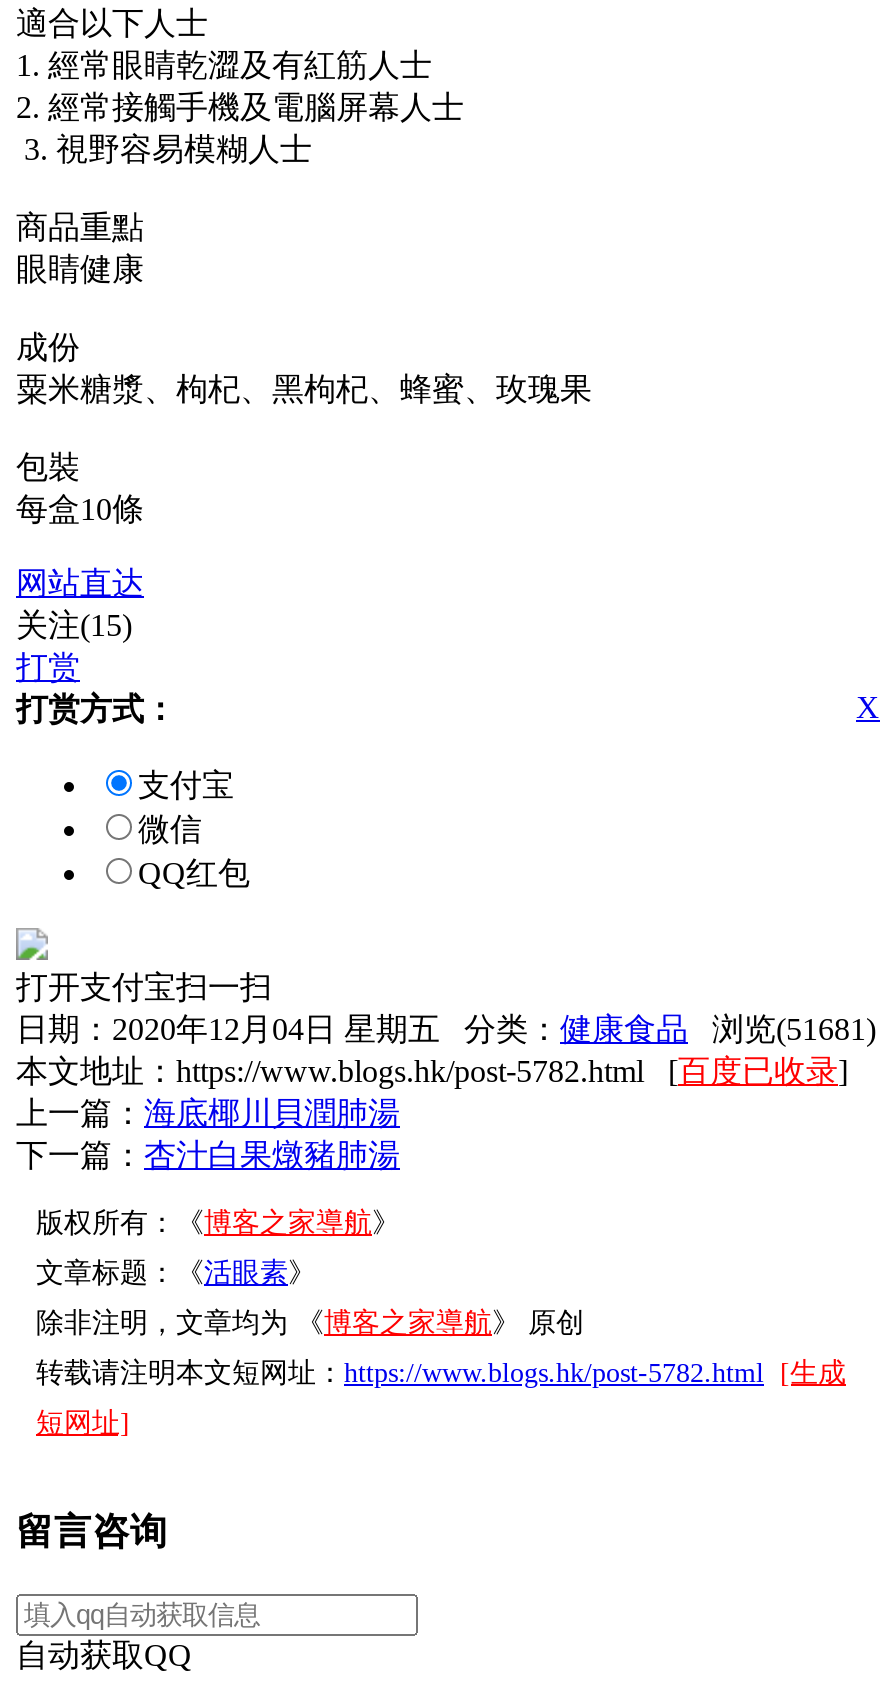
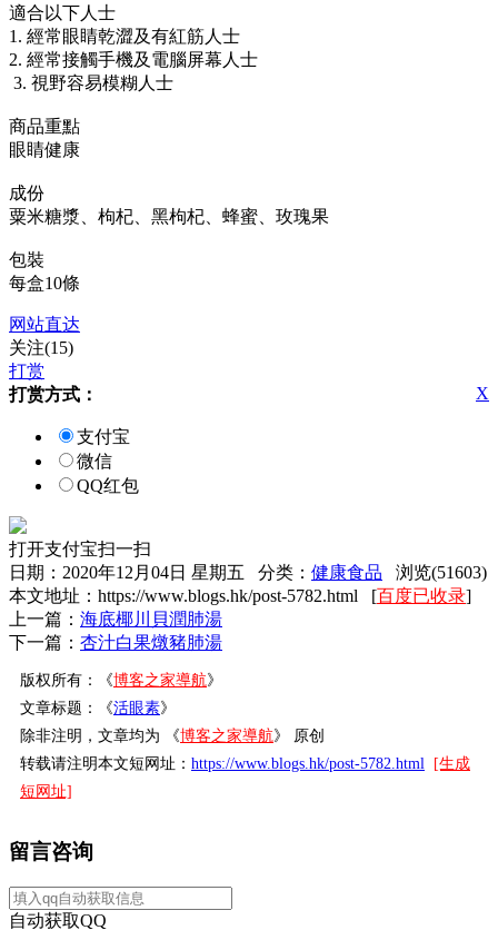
- 日期：2020年12月04日 星期五 分类：健康食品浏览(51681)
+ 日期：2020年12月04日 星期五 分类：健康食品浏览(51603)
